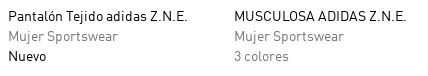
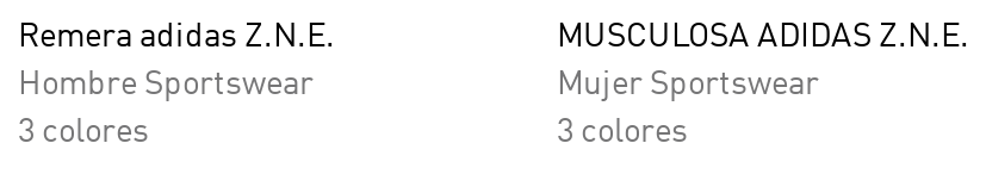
- Pantalón Tejido adidas Z.N.E.
- Mujer Sportswear
- Nuevo
+ Remera adidas Z.N.E.
+ Hombre Sportswear
+ 3 colores
